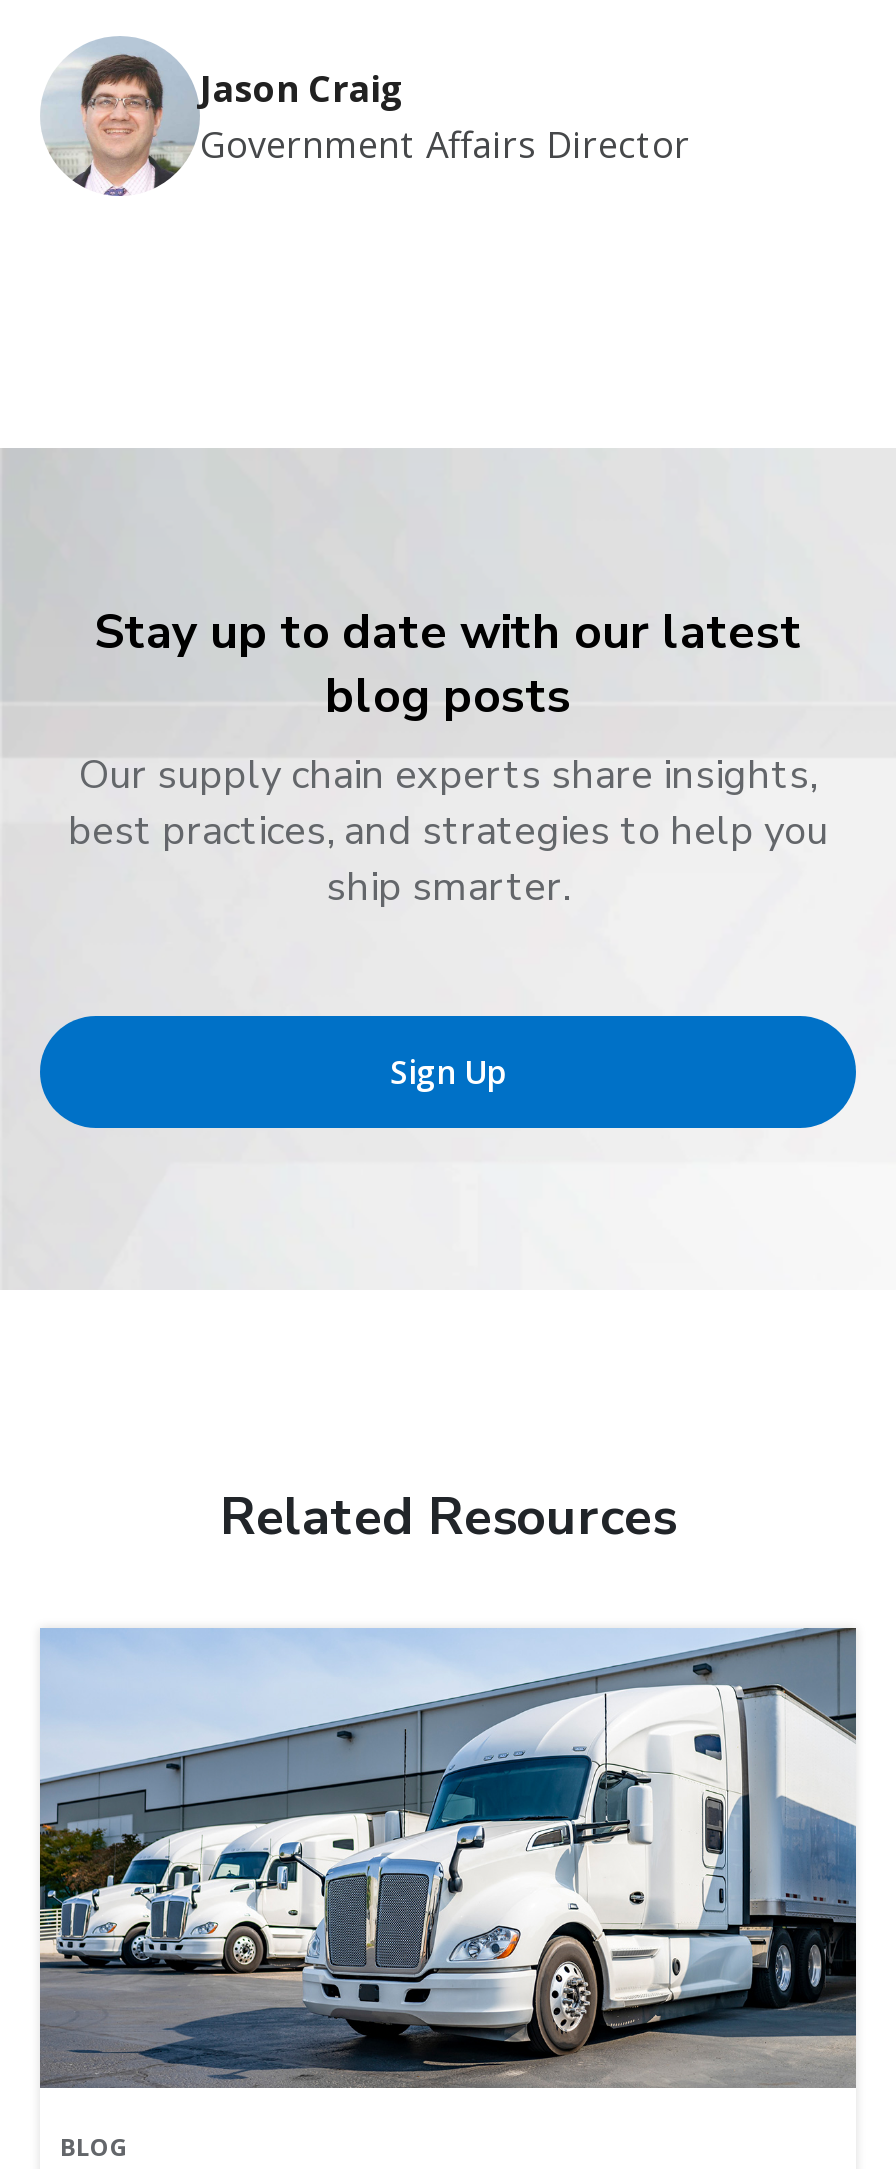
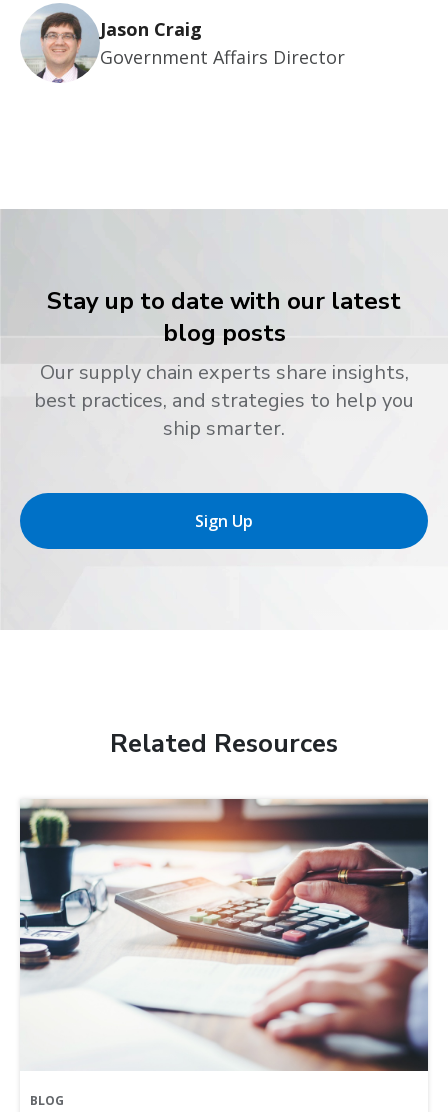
- [image]
+ [image]
